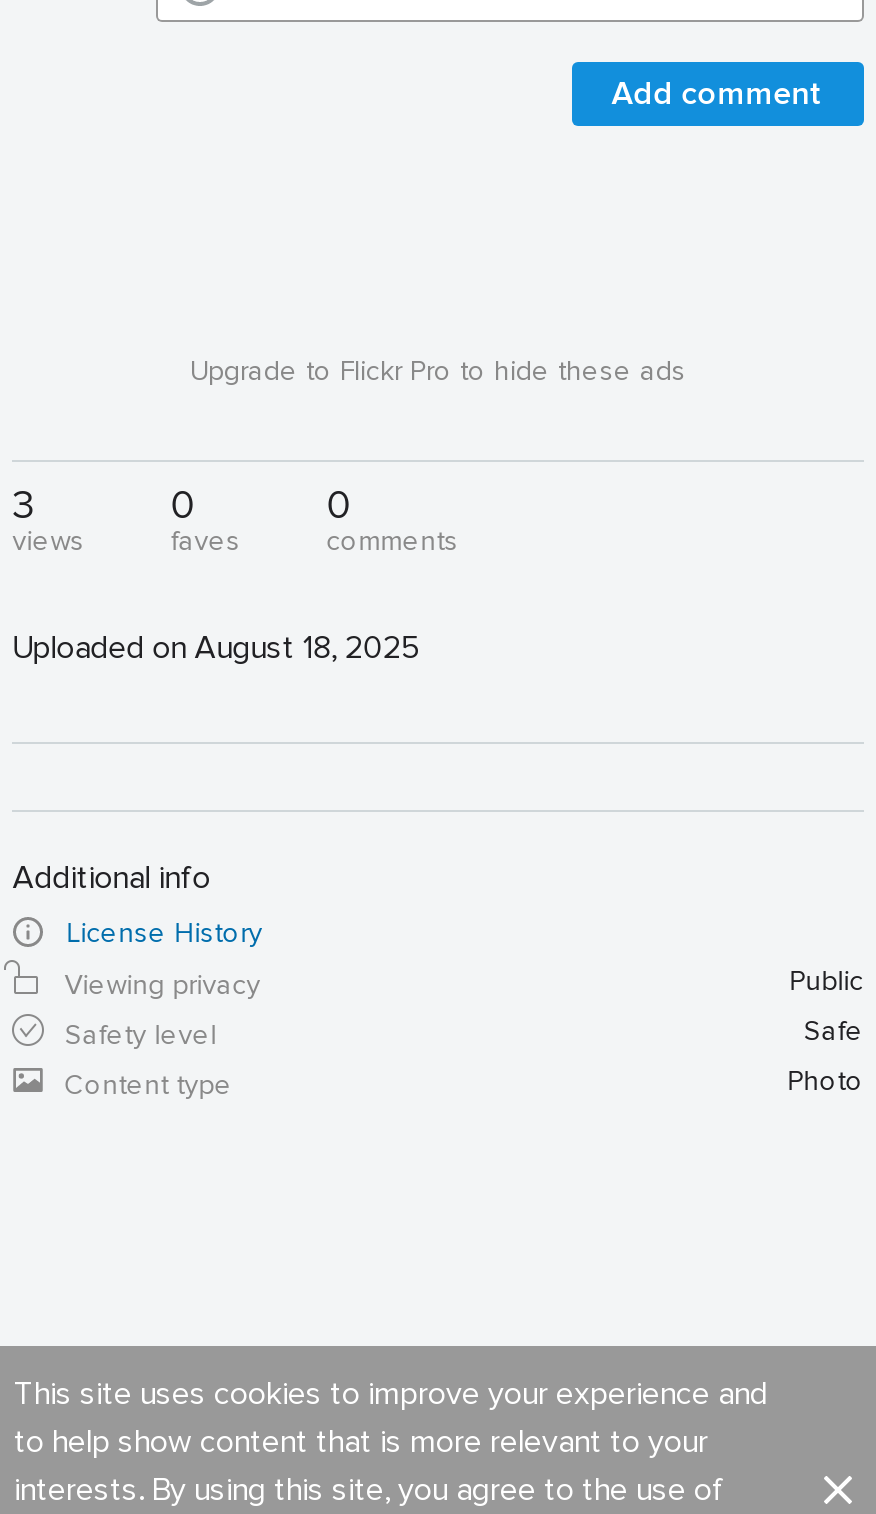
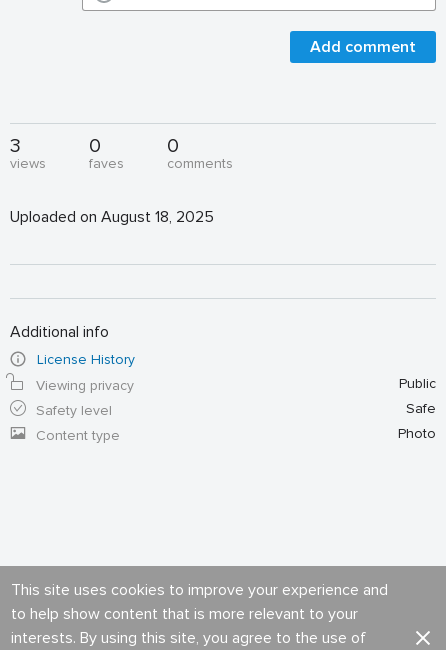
- Upgrade to Flickr Pro to hide these ads
